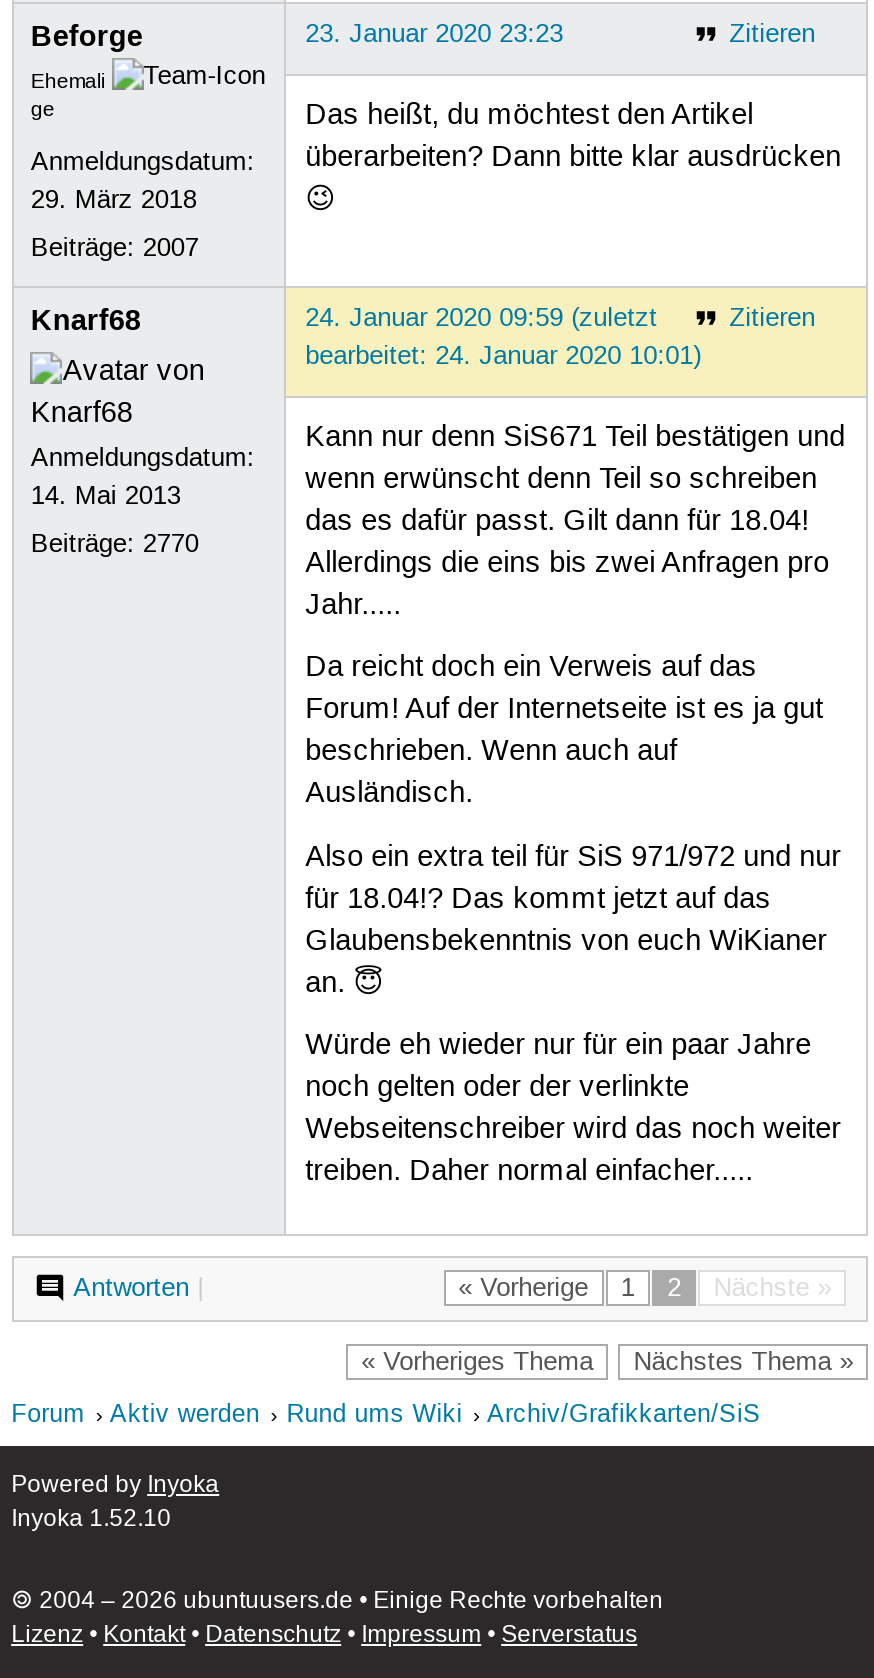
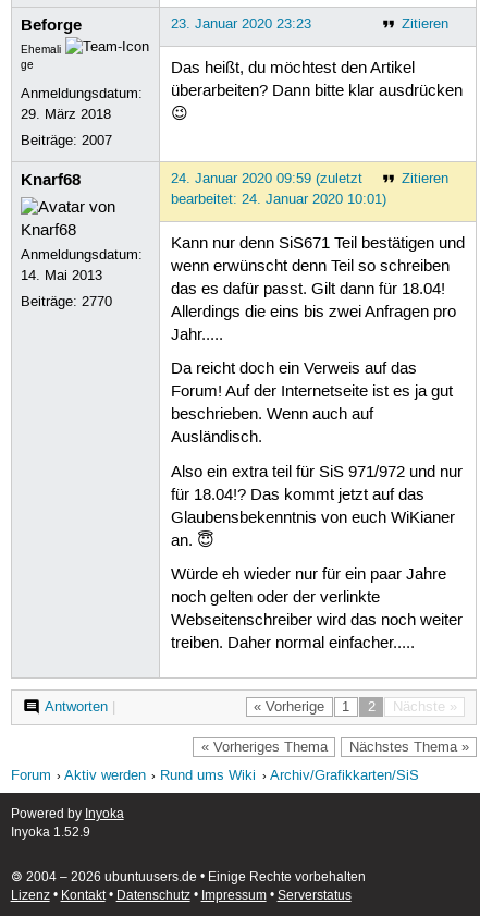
- Inyoka 1.52.10
+ Inyoka 1.52.9
